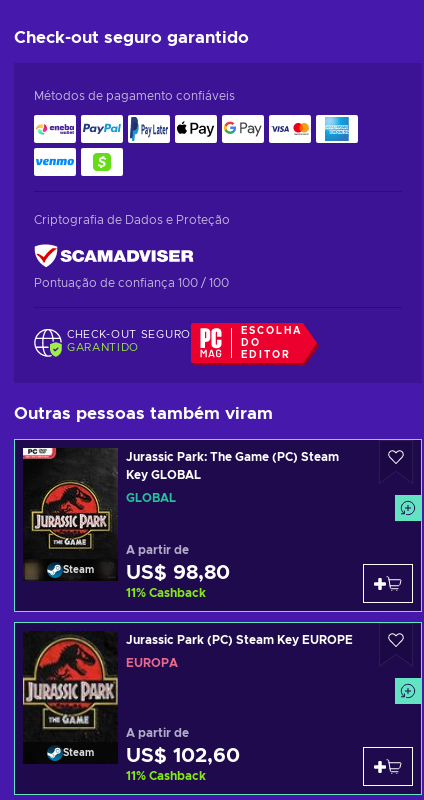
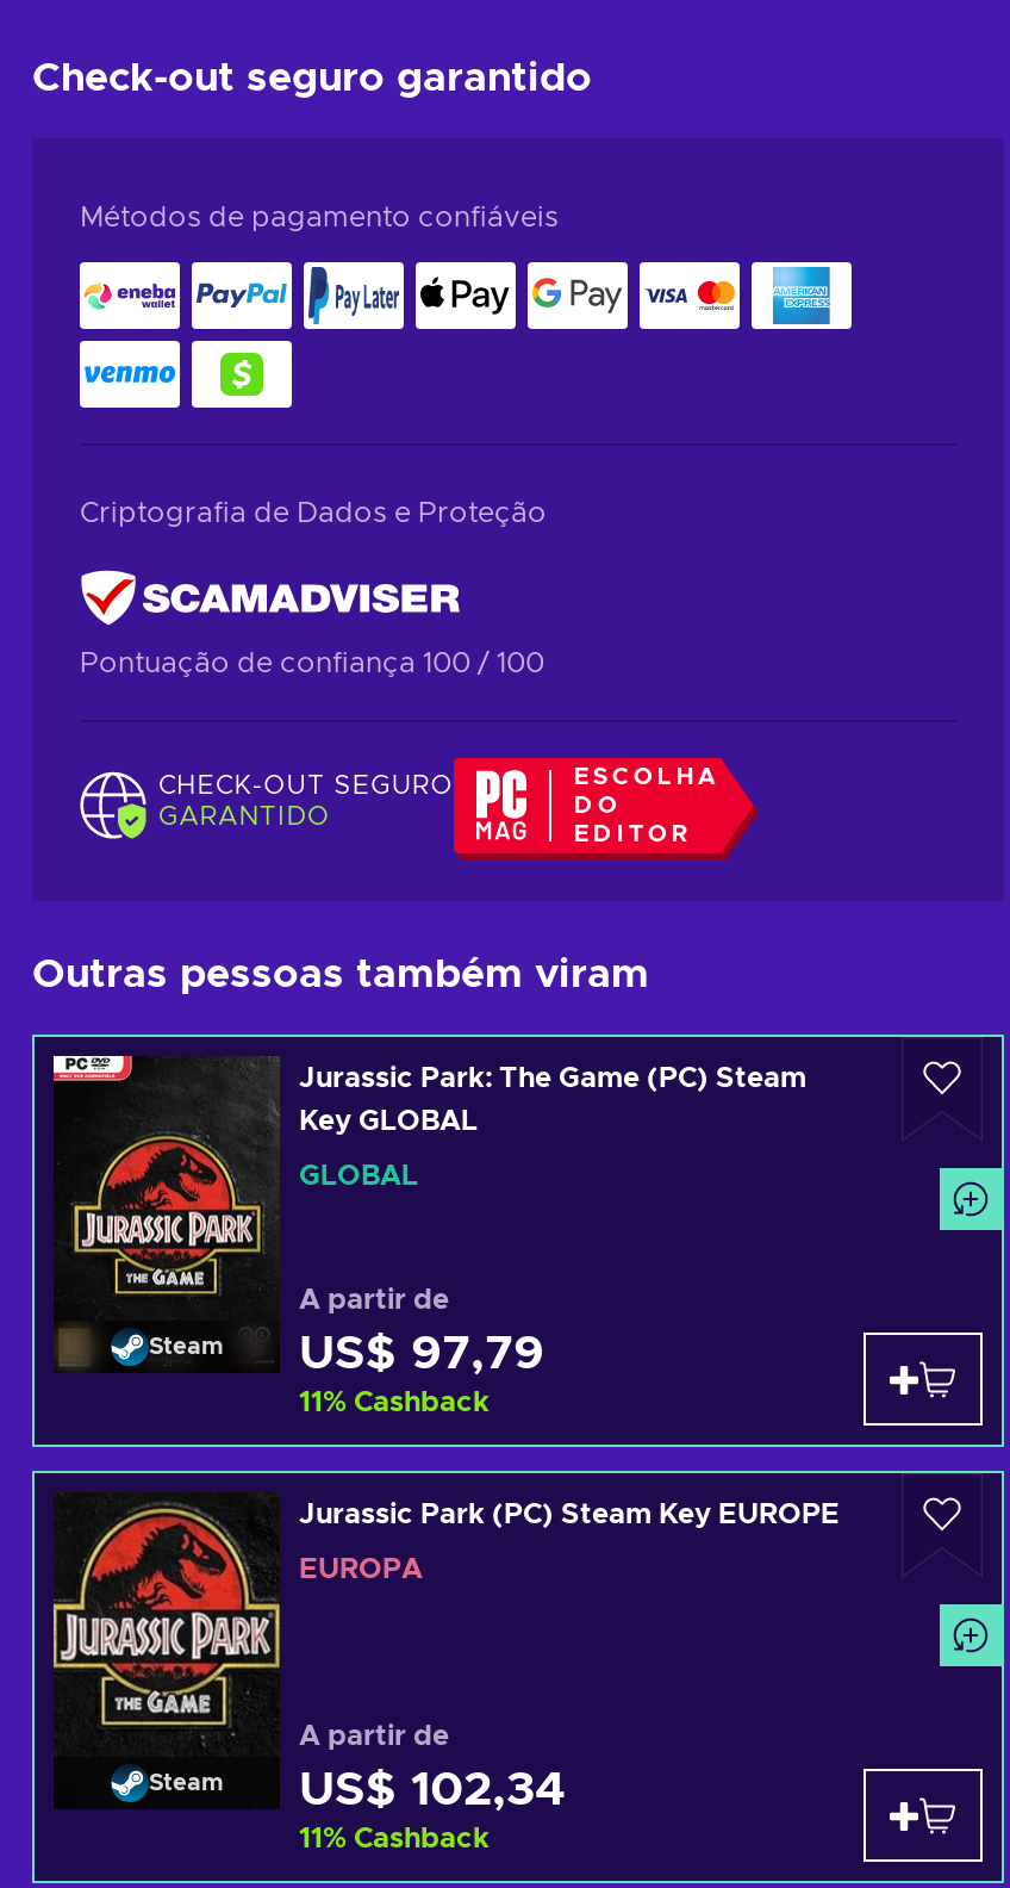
- US$ 98,80
+ US$ 97,79

- US$ 102,60
+ US$ 102,34
